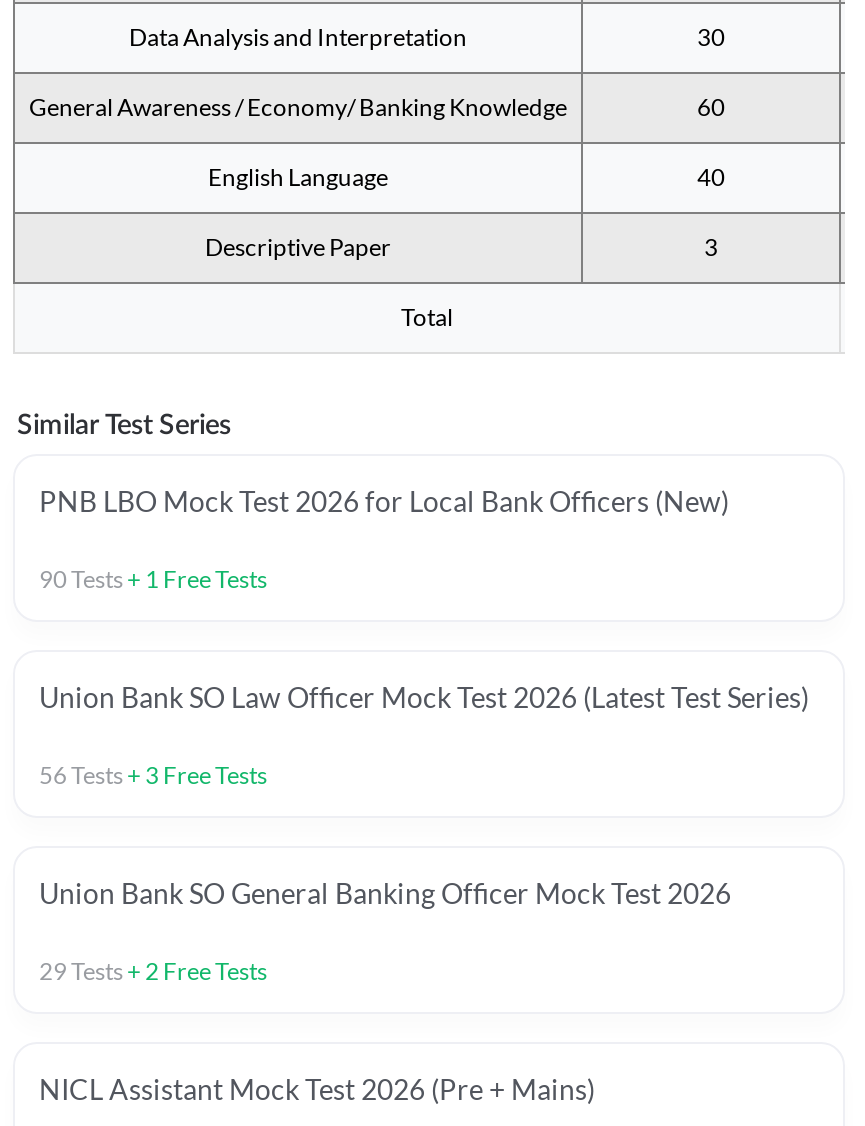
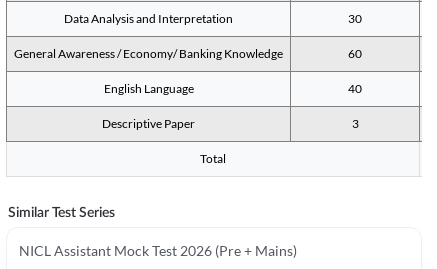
- PNB LBO Mock Test 2026 for Local Bank Officers (New)
- 90Tests + 1 Free Tests

- Union Bank SO Law Officer Mock Test 2026 (Latest Test Series)
- 56Tests + 3 Free Tests

- Union Bank SO General Banking Officer Mock Test 2026
- 29Tests + 2 Free Tests
